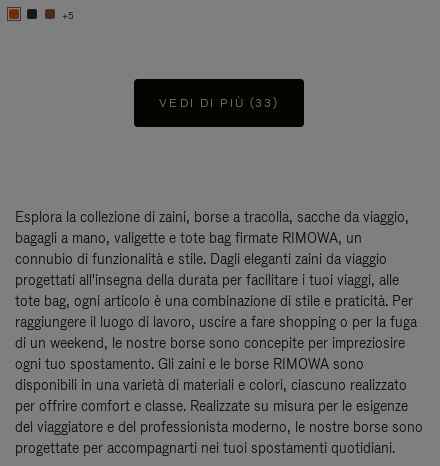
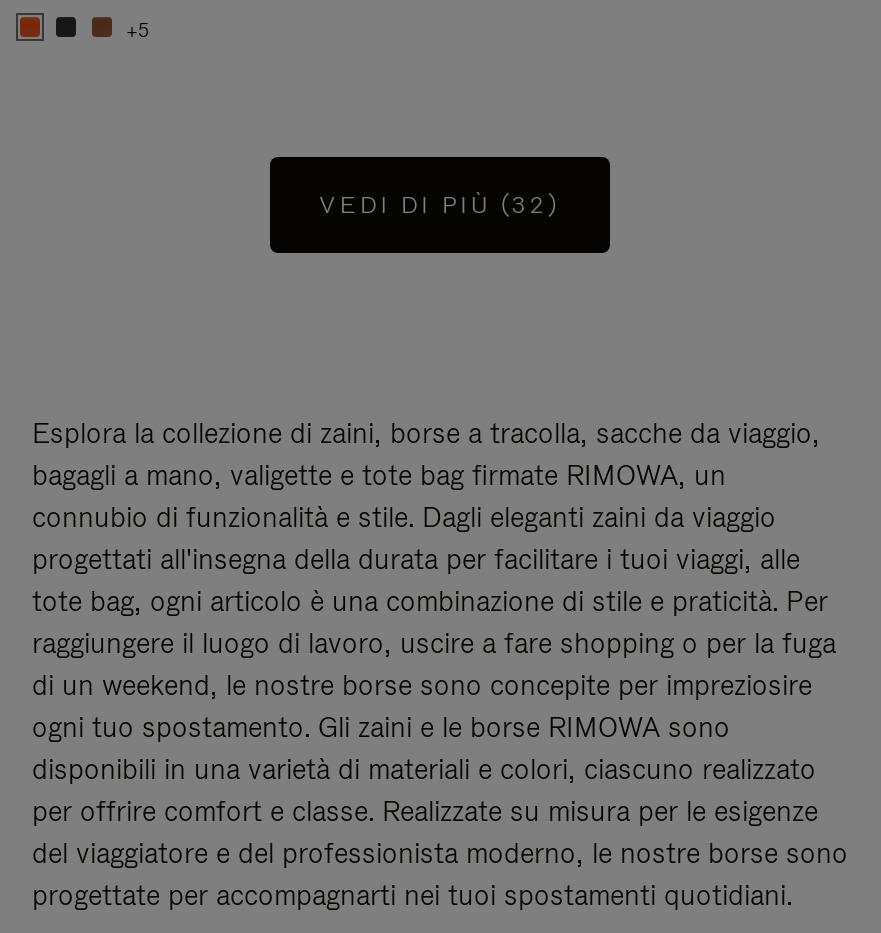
- VEDI DI PIÙ (33)
+ VEDI DI PIÙ (32)
